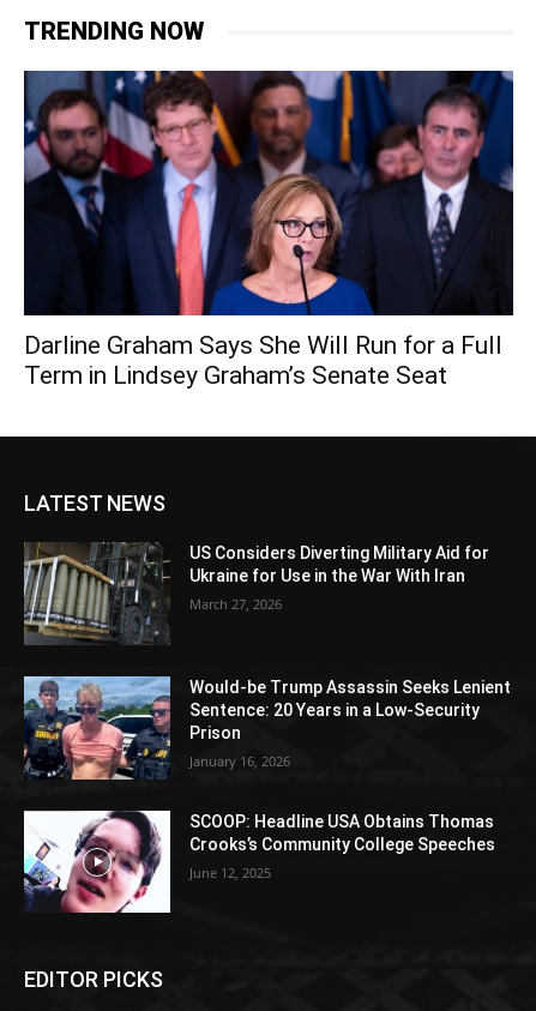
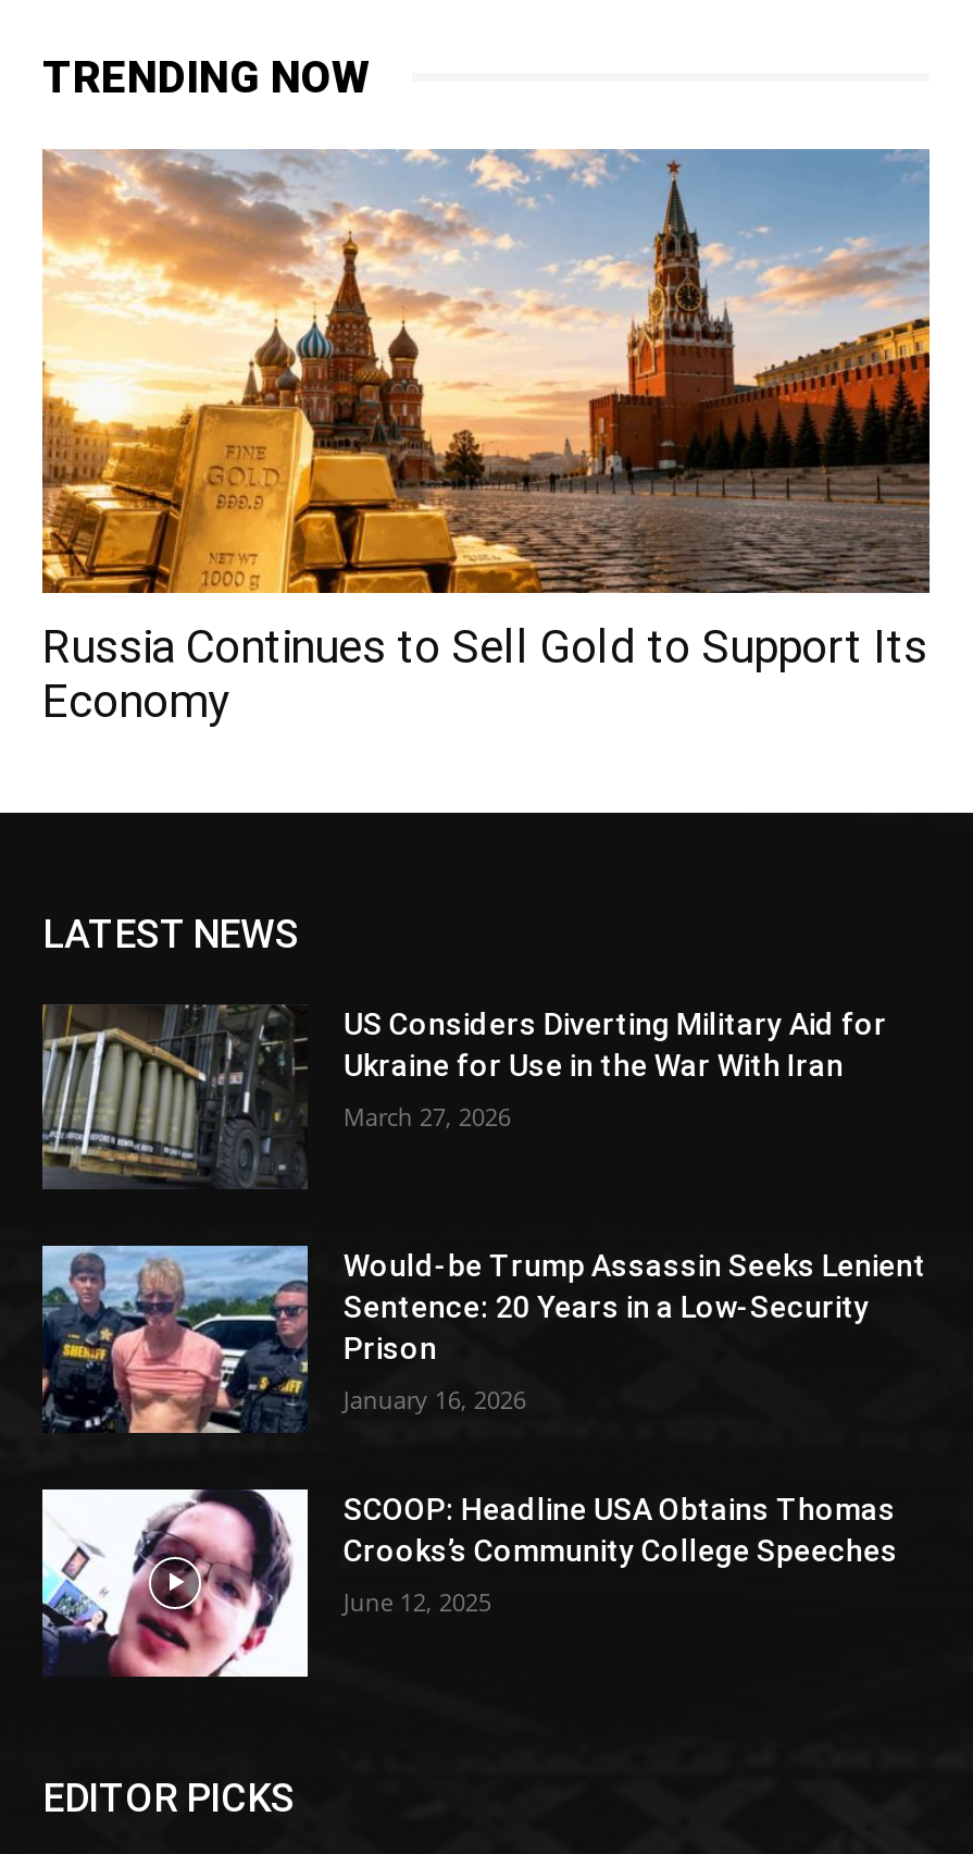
- [image]
- Darline Graham Says She Will Run for a Full
- Term in Lindsey Graham’s Senate Seat
+ [image]
+ Russia Continues to Sell Gold to Support Its
+ Economy
